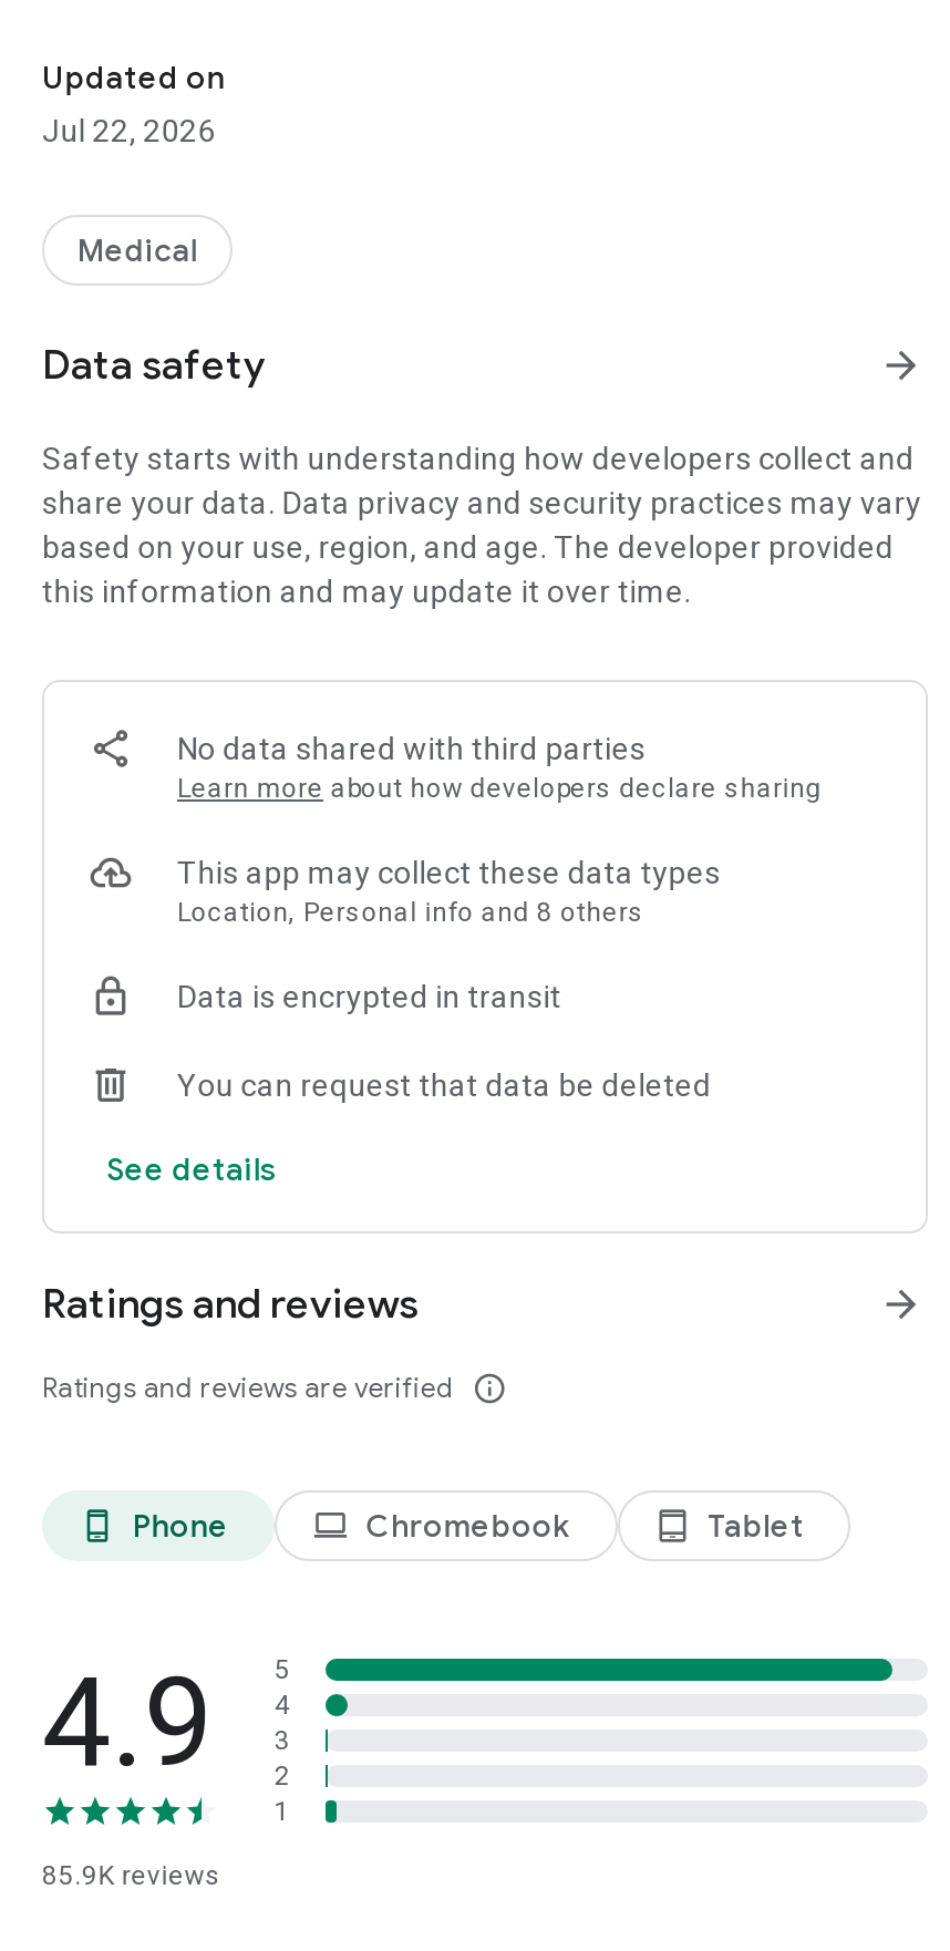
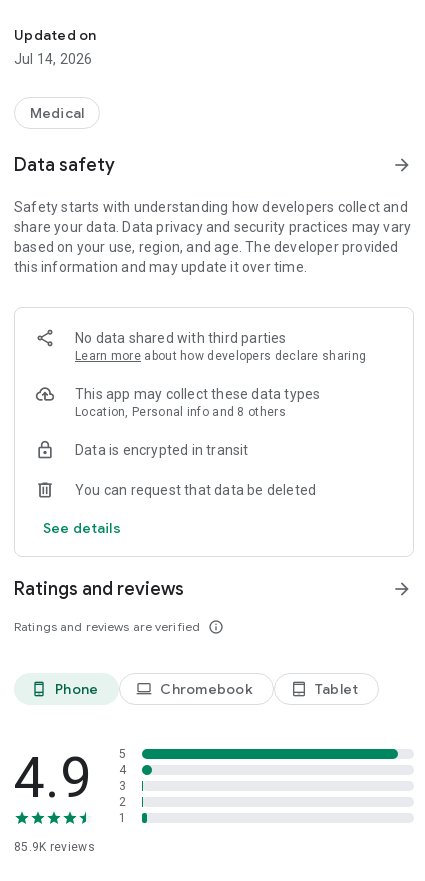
- Jul 22, 2026
+ Jul 14, 2026
